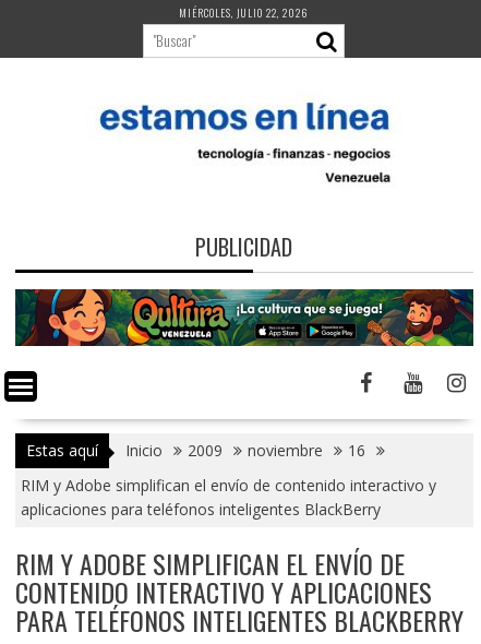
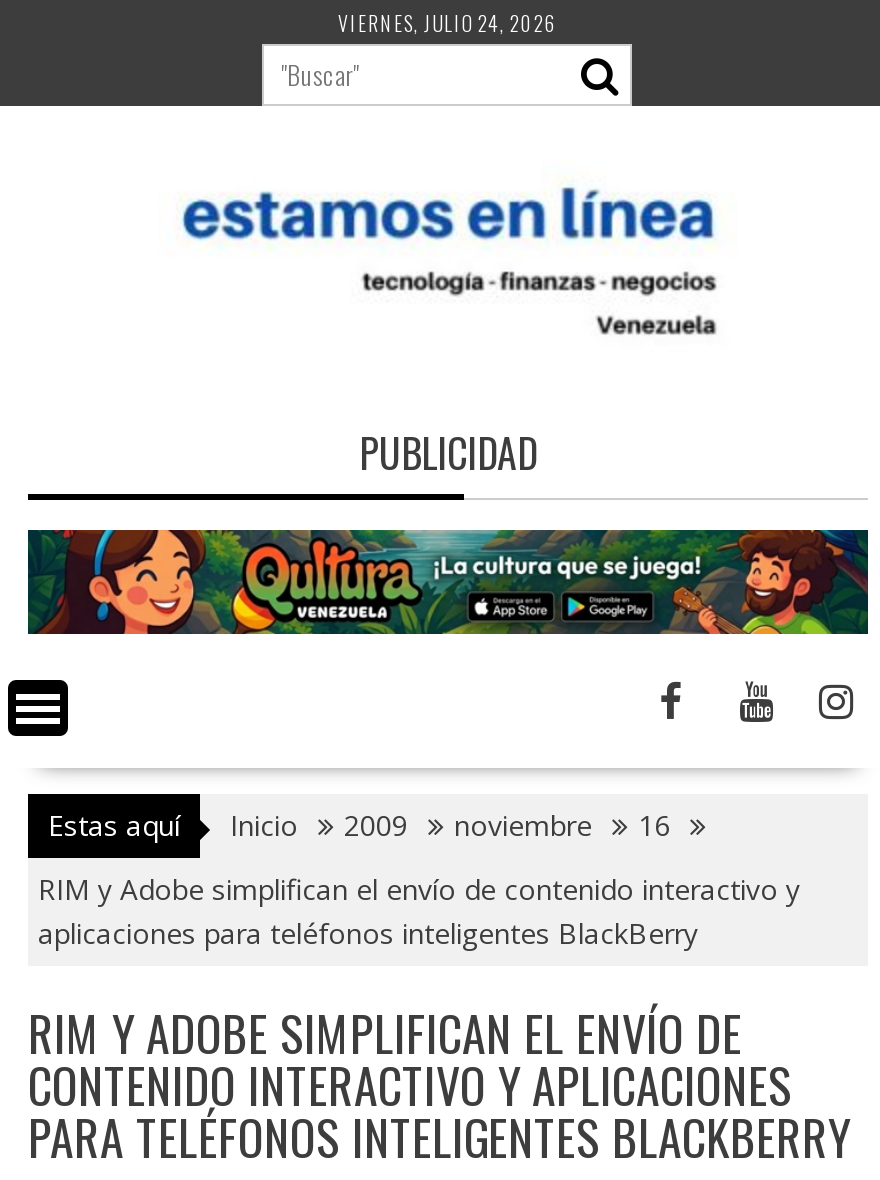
- MIÉRCOLES, JULIO 22, 2026
+ VIERNES, JULIO 24, 2026
